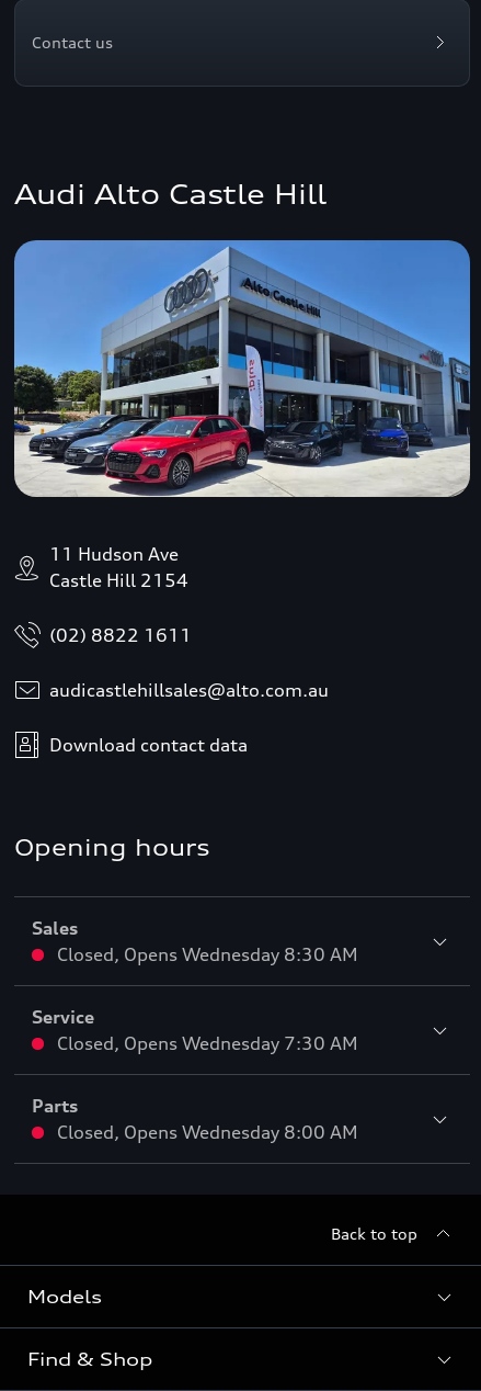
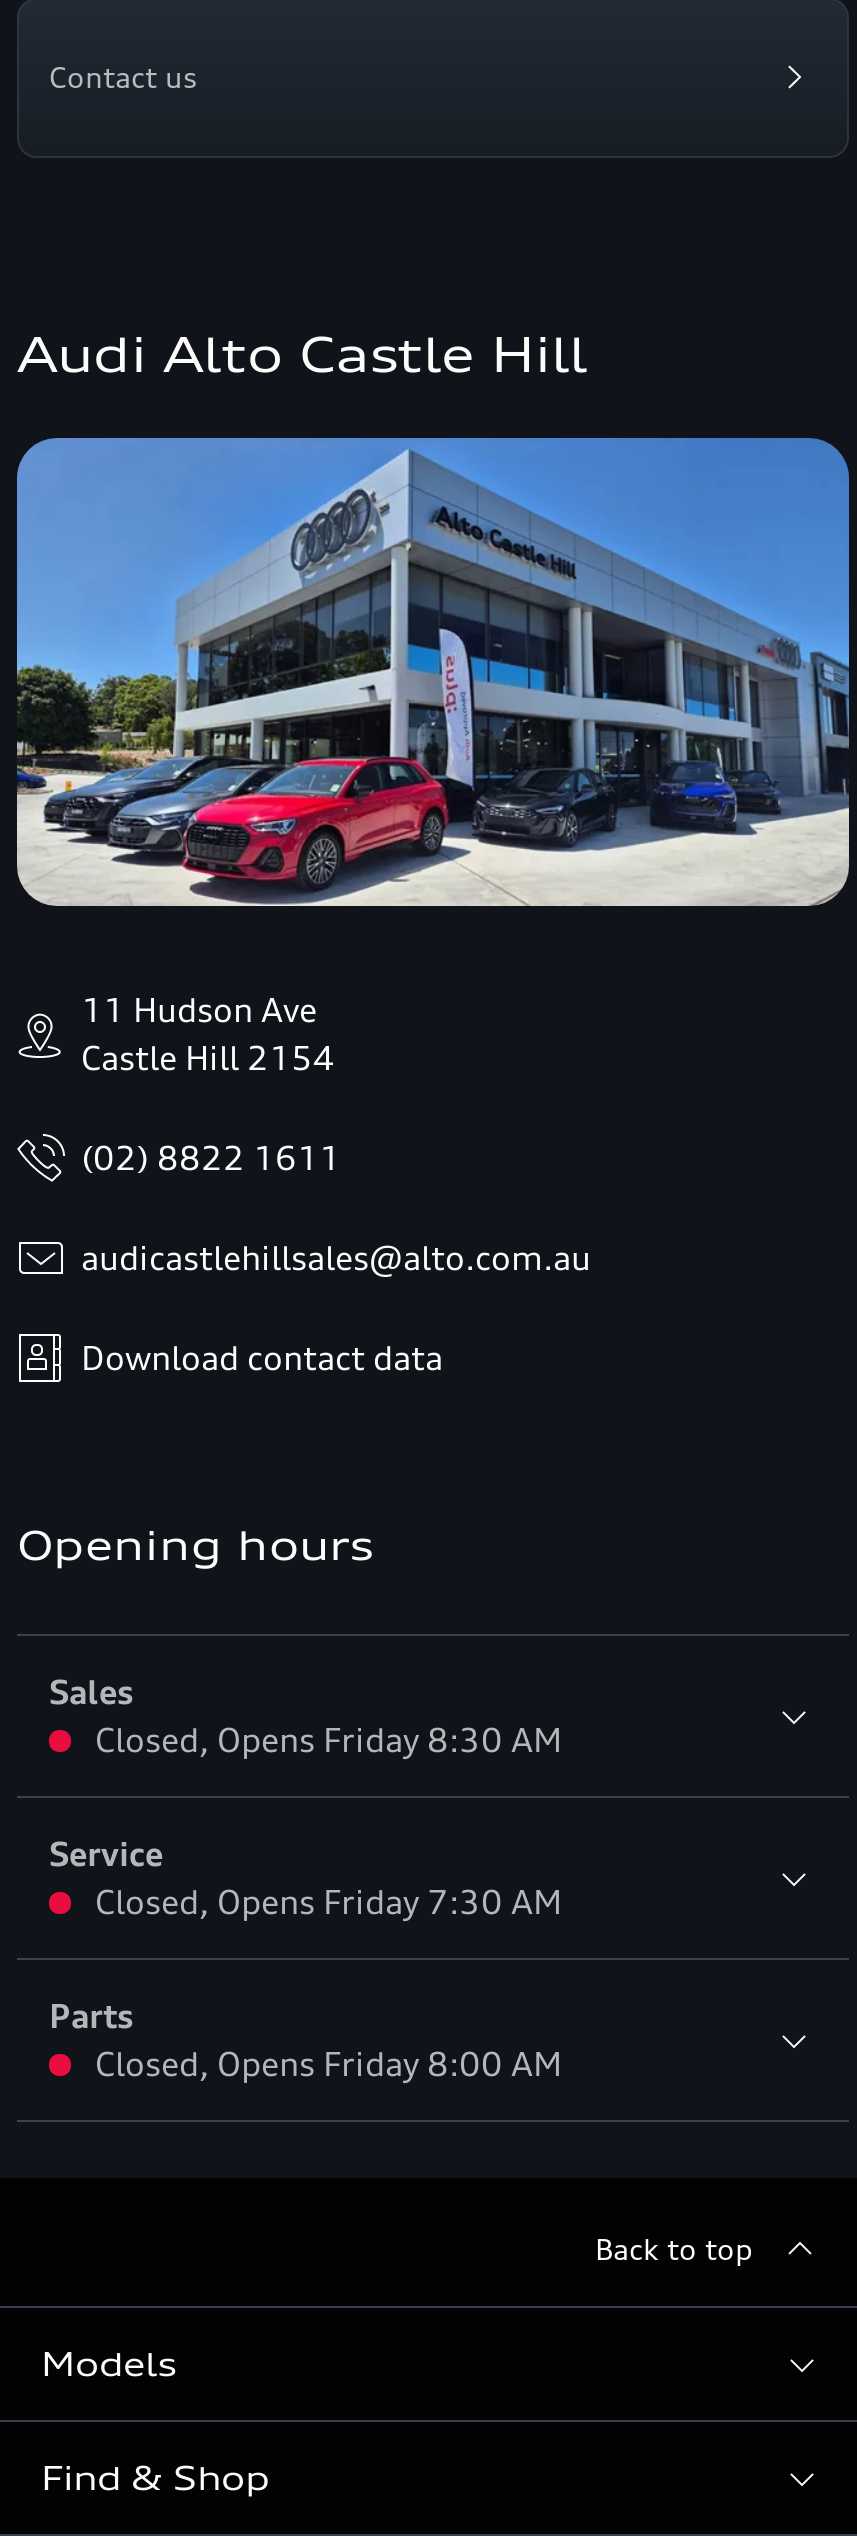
- Closed, Opens Wednesday 8:30 AM
+ Closed, Opens Friday 8:30 AM

- Closed, Opens Wednesday 7:30 AM
+ Closed, Opens Friday 7:30 AM

- Closed, Opens Wednesday 8:00 AM
+ Closed, Opens Friday 8:00 AM
